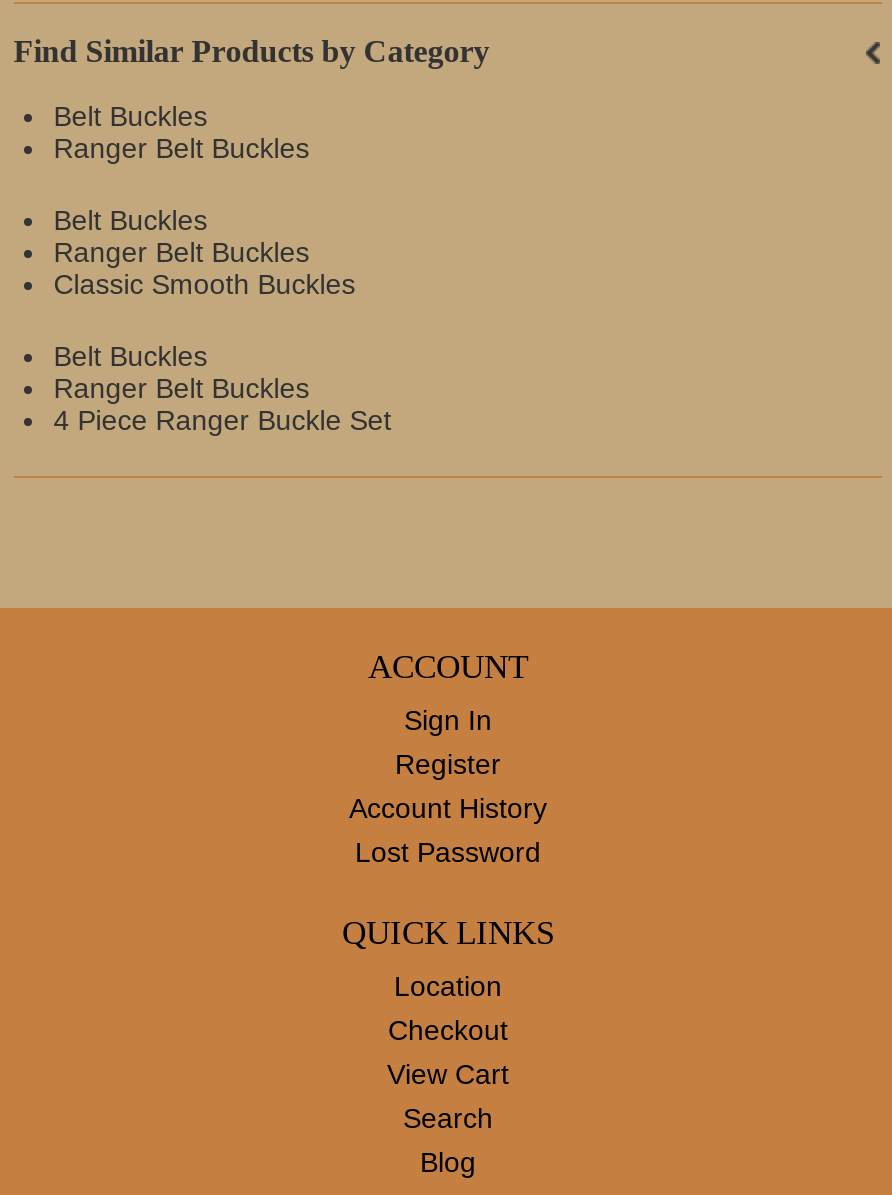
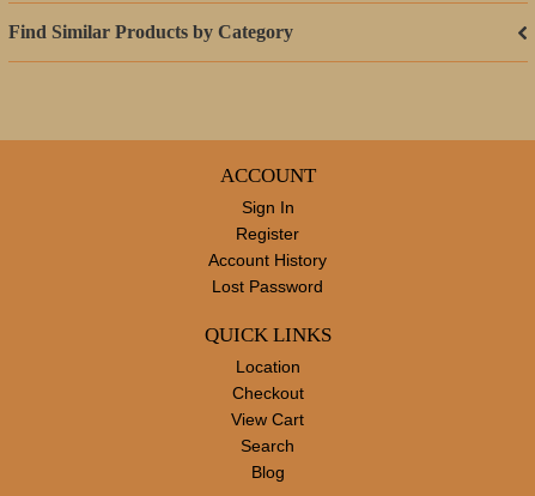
- Belt Buckles
- Ranger Belt Buckles
- Belt Buckles
- Ranger Belt Buckles
- Classic Smooth Buckles
- Belt Buckles
- Ranger Belt Buckles
- 4 Piece Ranger Buckle Set
